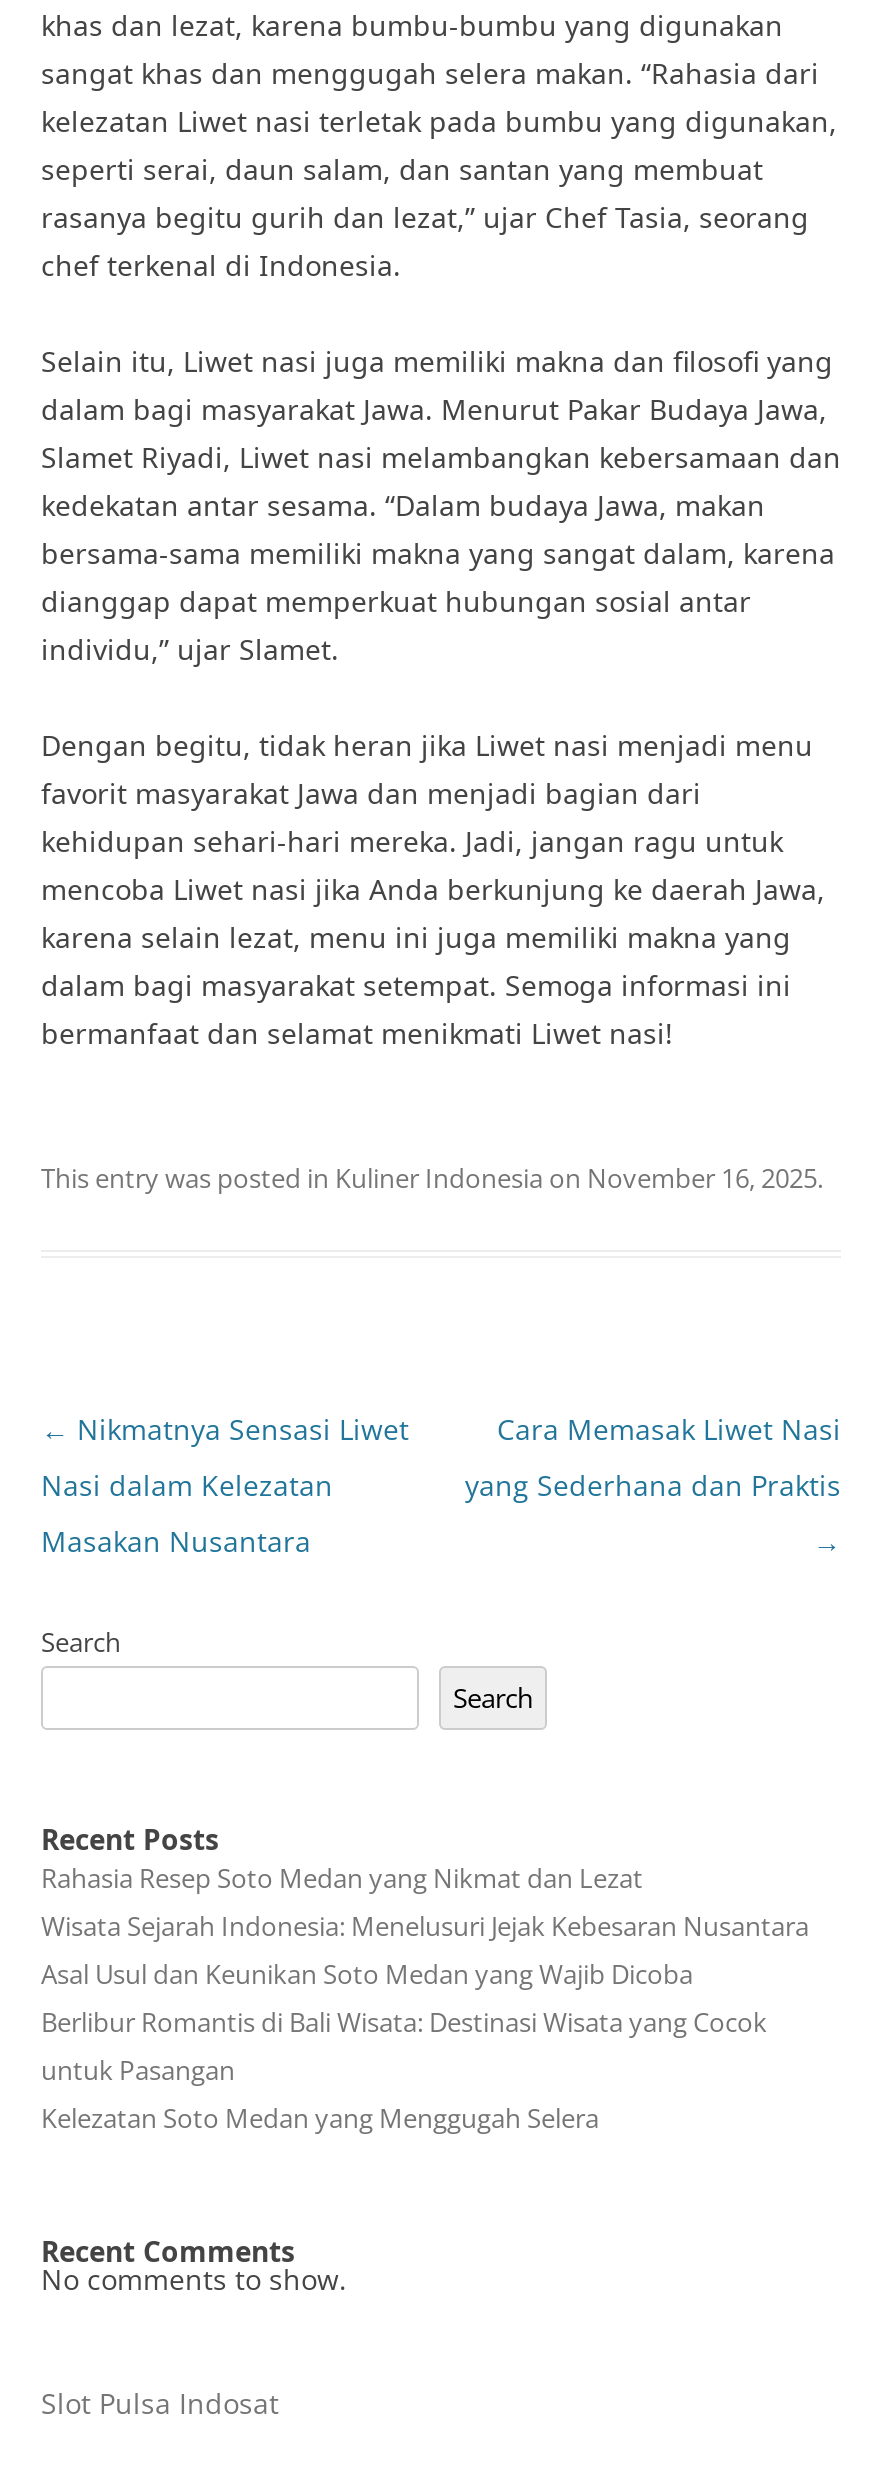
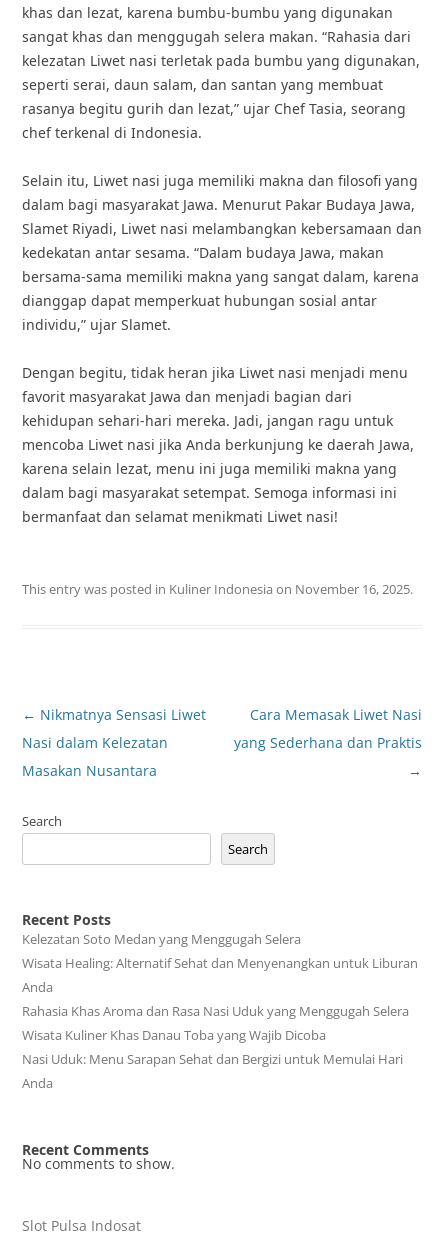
- Rahasia Resep Soto Medan yang Nikmat dan Lezat
- Wisata Sejarah Indonesia: Menelusuri Jejak Kebesaran Nusantara
- Asal Usul dan Keunikan Soto Medan yang Wajib Dicoba
- Berlibur Romantis di Bali Wisata: Destinasi Wisata yang Cocok
- untuk Pasangan

moved up: Kelezatan Soto Medan yang Menggugah Selera

+ Wisata Healing: Alternatif Sehat dan Menyenangkan untuk Liburan
+ Anda
+ Rahasia Khas Aroma dan Rasa Nasi Uduk yang Menggugah Selera
+ Wisata Kuliner Khas Danau Toba yang Wajib Dicoba
+ Nasi Uduk: Menu Sarapan Sehat dan Bergizi untuk Memulai Hari
+ Anda
